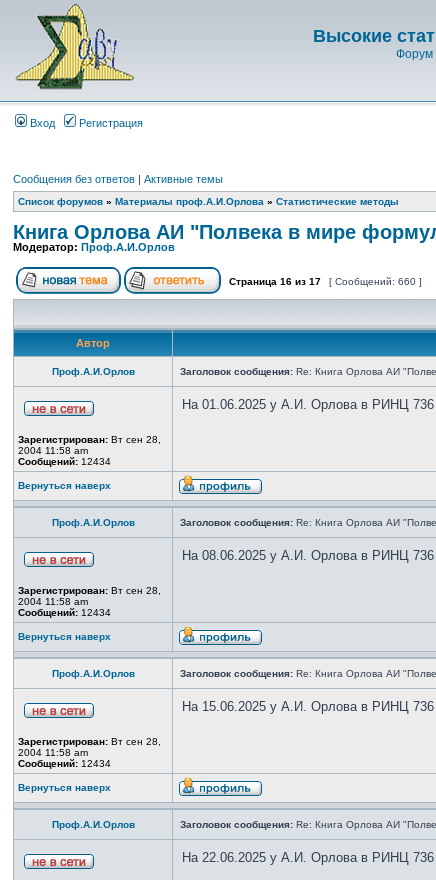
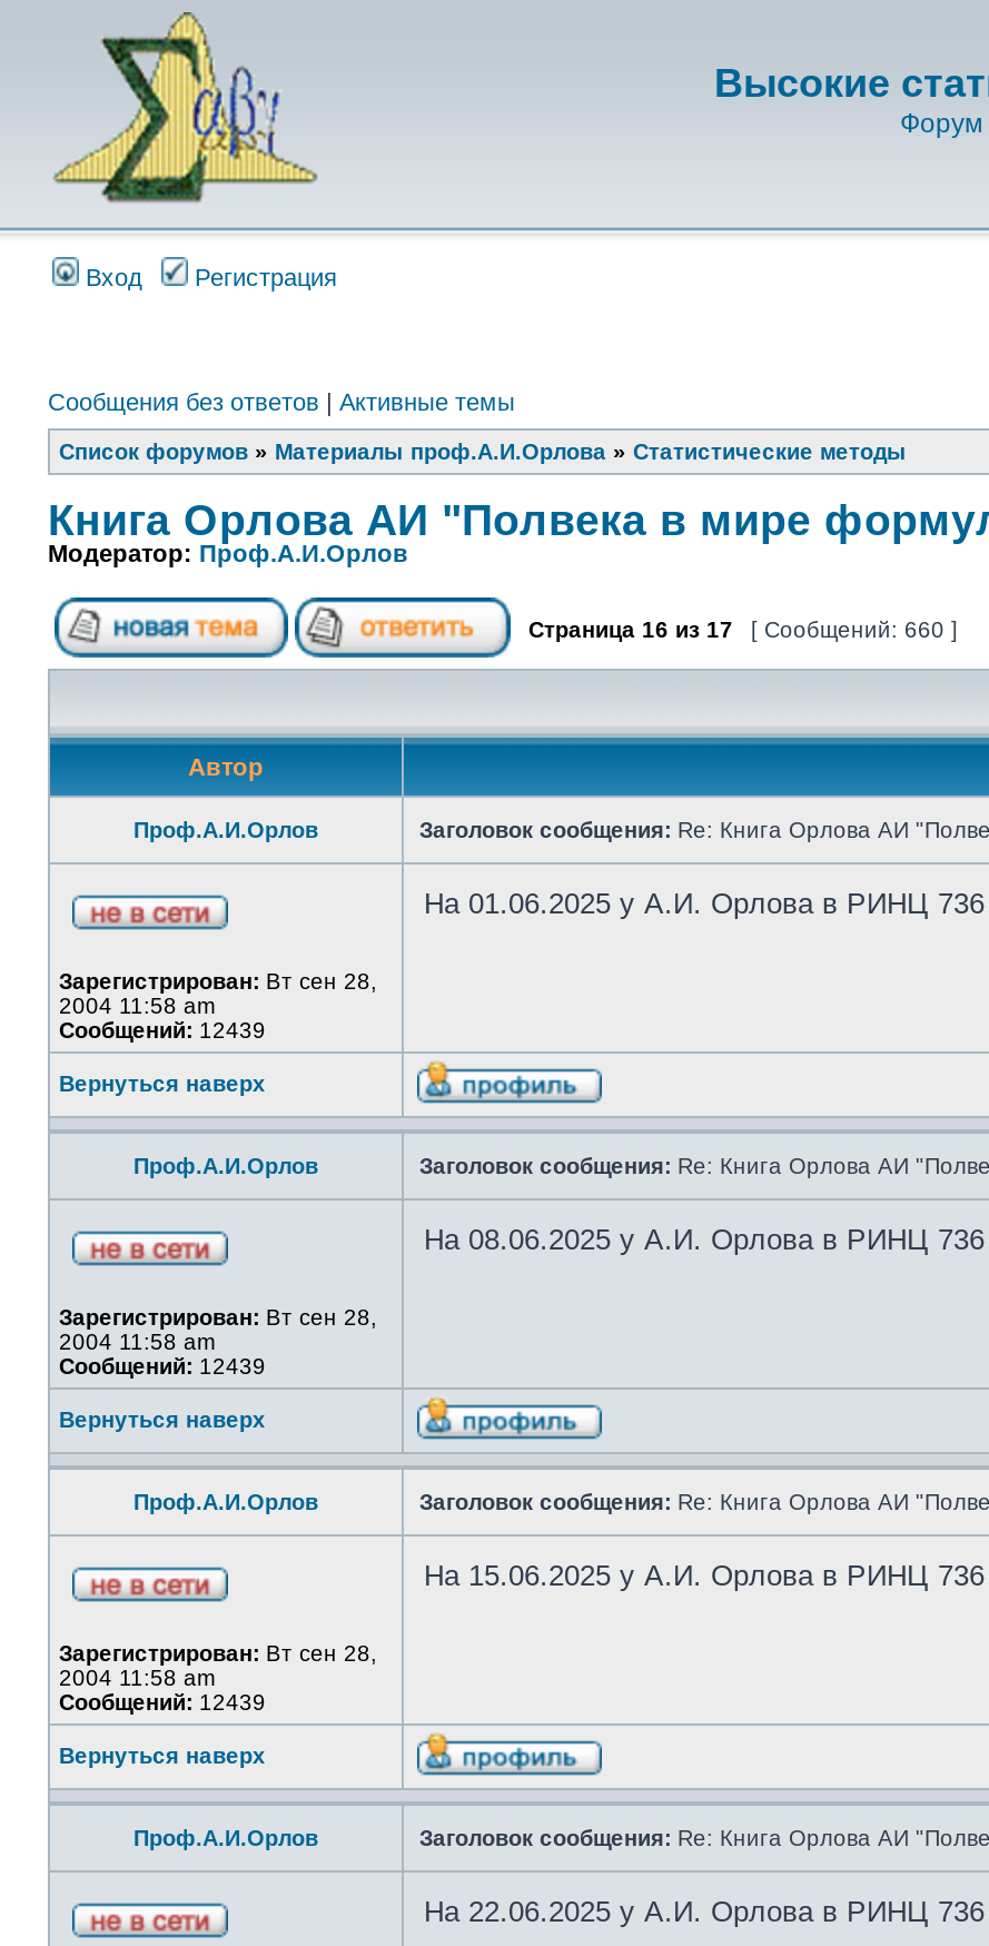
- Сообщений: 12434
+ Сообщений: 12439

- Сообщений: 12434
+ Сообщений: 12439

- Сообщений: 12434
+ Сообщений: 12439
